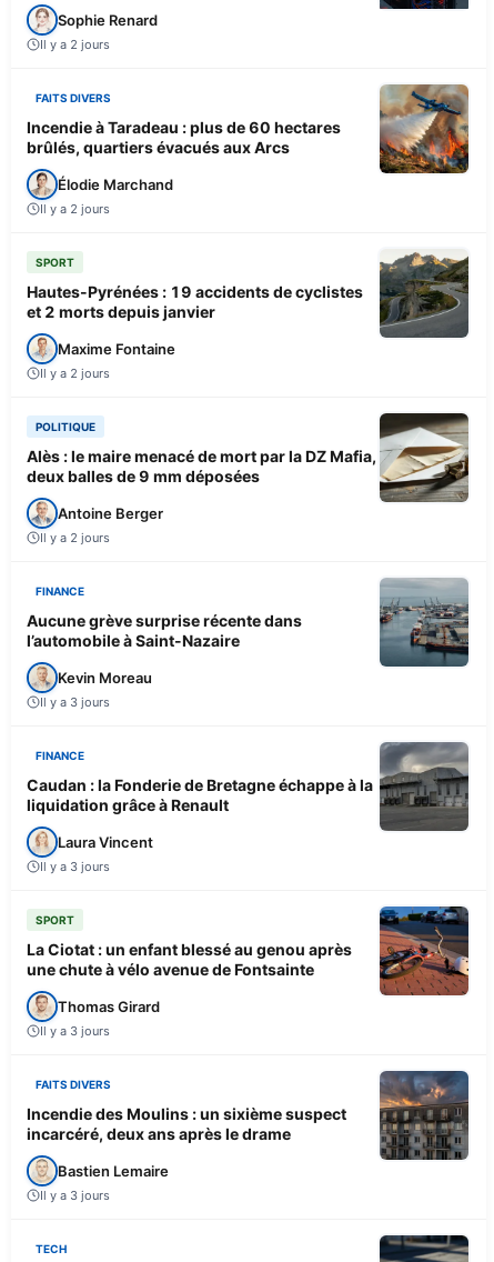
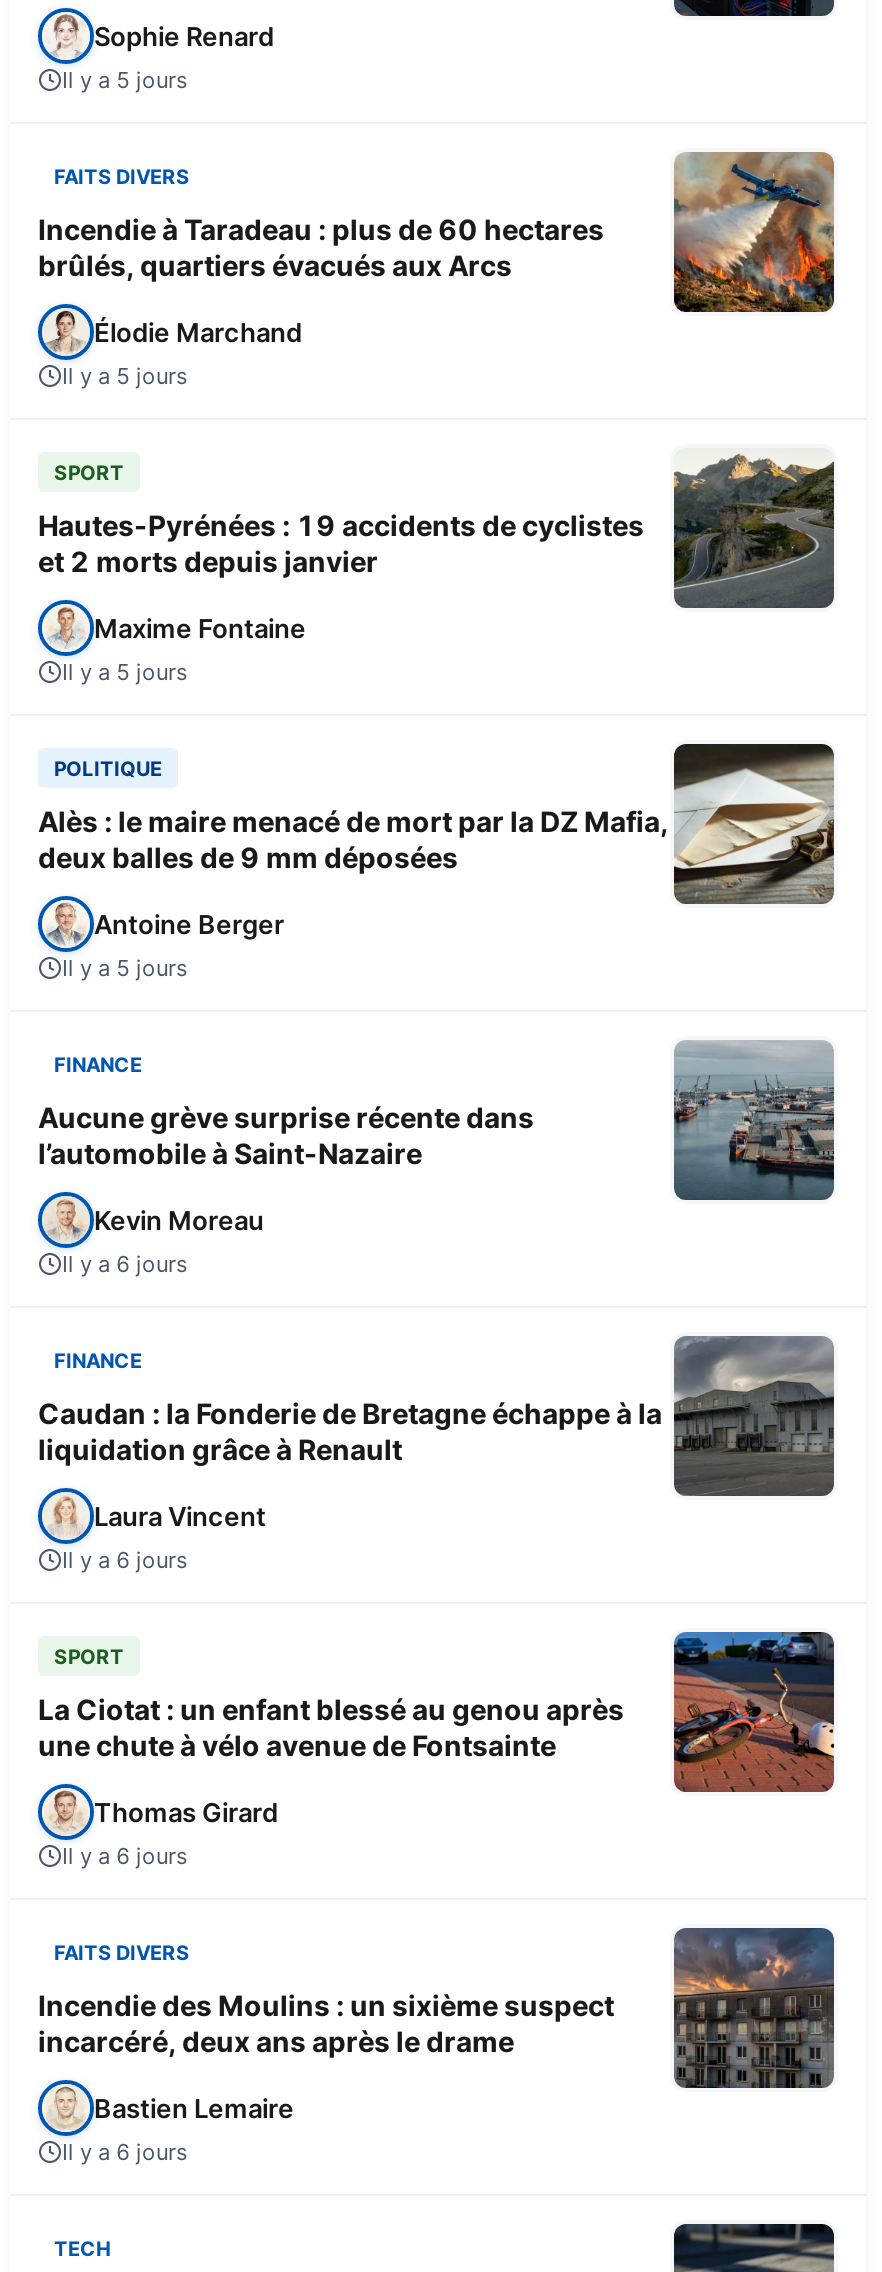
- Il y a 2 jours
+ Il y a 5 jours

- Il y a 2 jours
+ Il y a 5 jours

- Il y a 2 jours
+ Il y a 5 jours

- Il y a 2 jours
+ Il y a 5 jours

- Il y a 3 jours
+ Il y a 6 jours

- Il y a 3 jours
+ Il y a 6 jours

- Il y a 3 jours
+ Il y a 6 jours

- Il y a 3 jours
+ Il y a 6 jours
